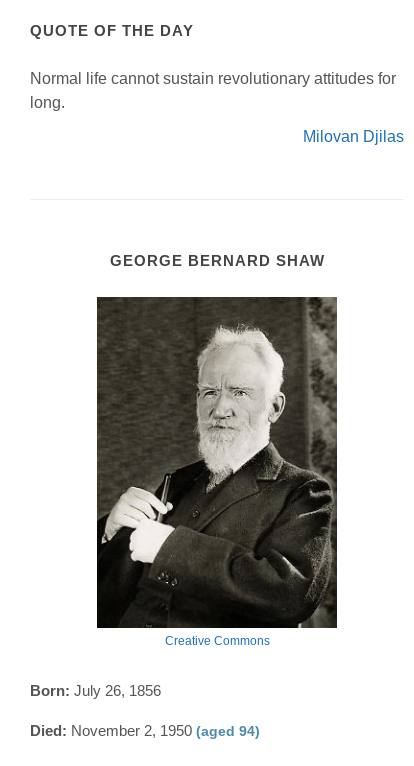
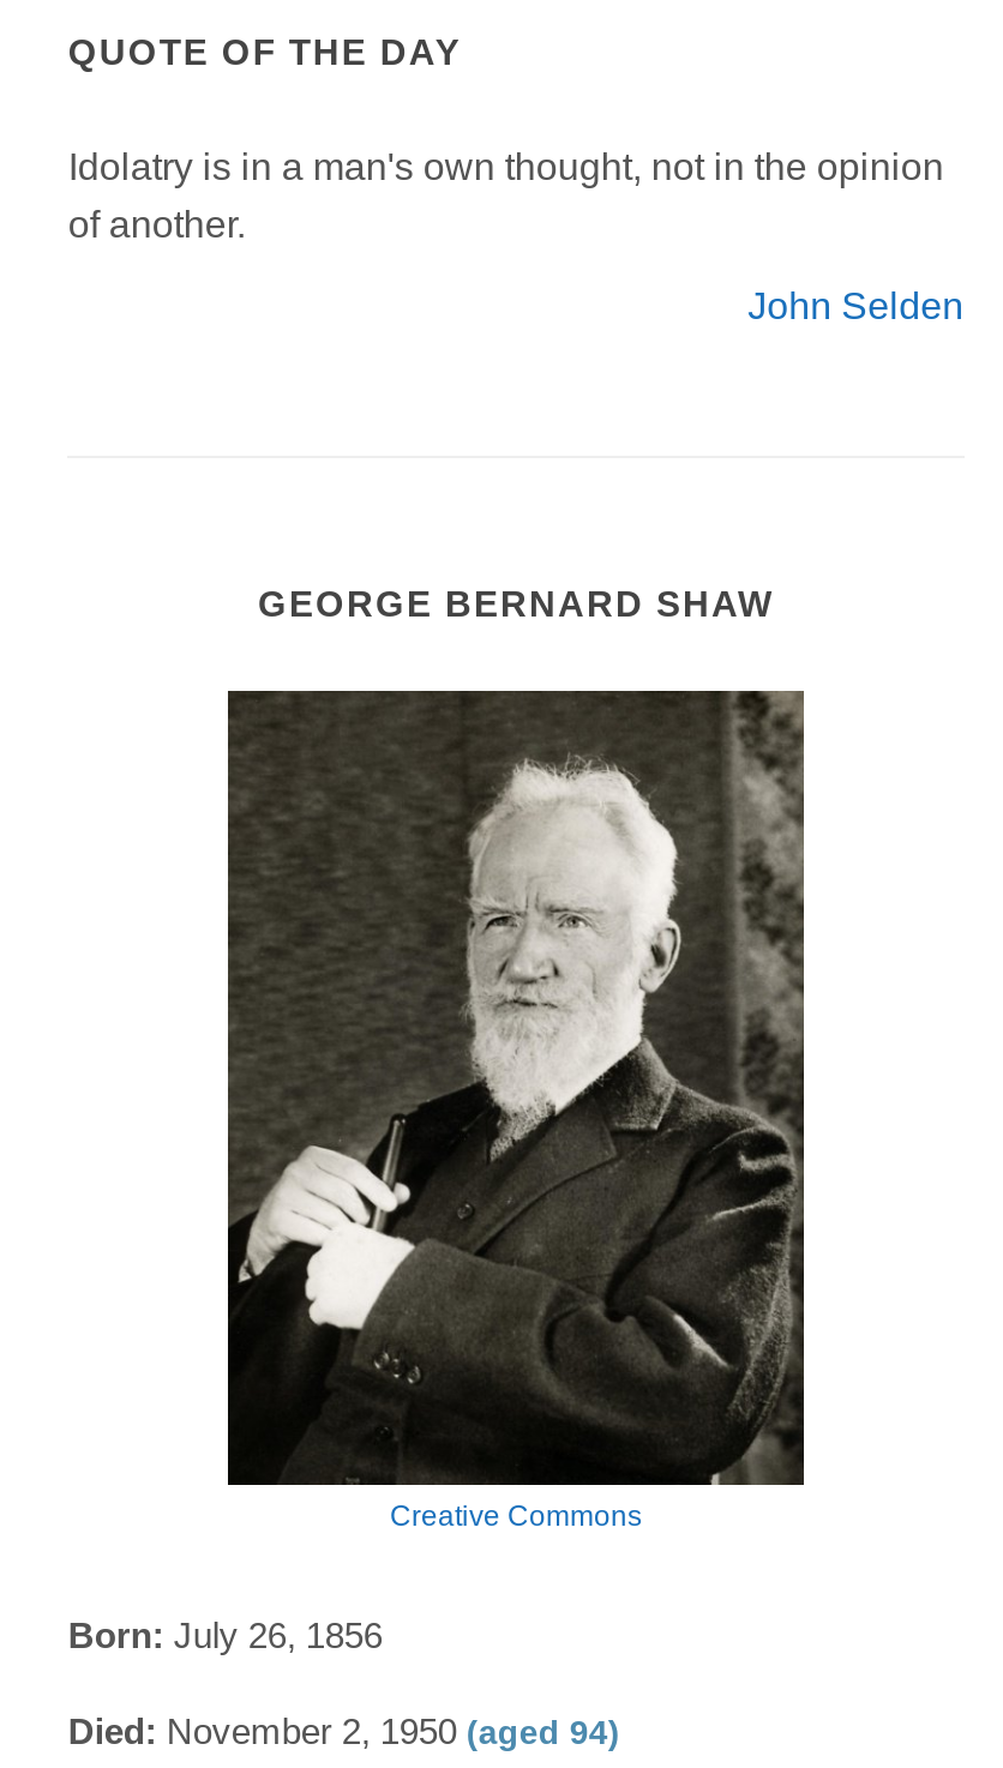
- Normal life cannot sustain revolutionary attitudes for
- long.
+ Idolatry is in a man's own thought, not in the opinion
+ of another.

- Milovan Djilas
+ John Selden
